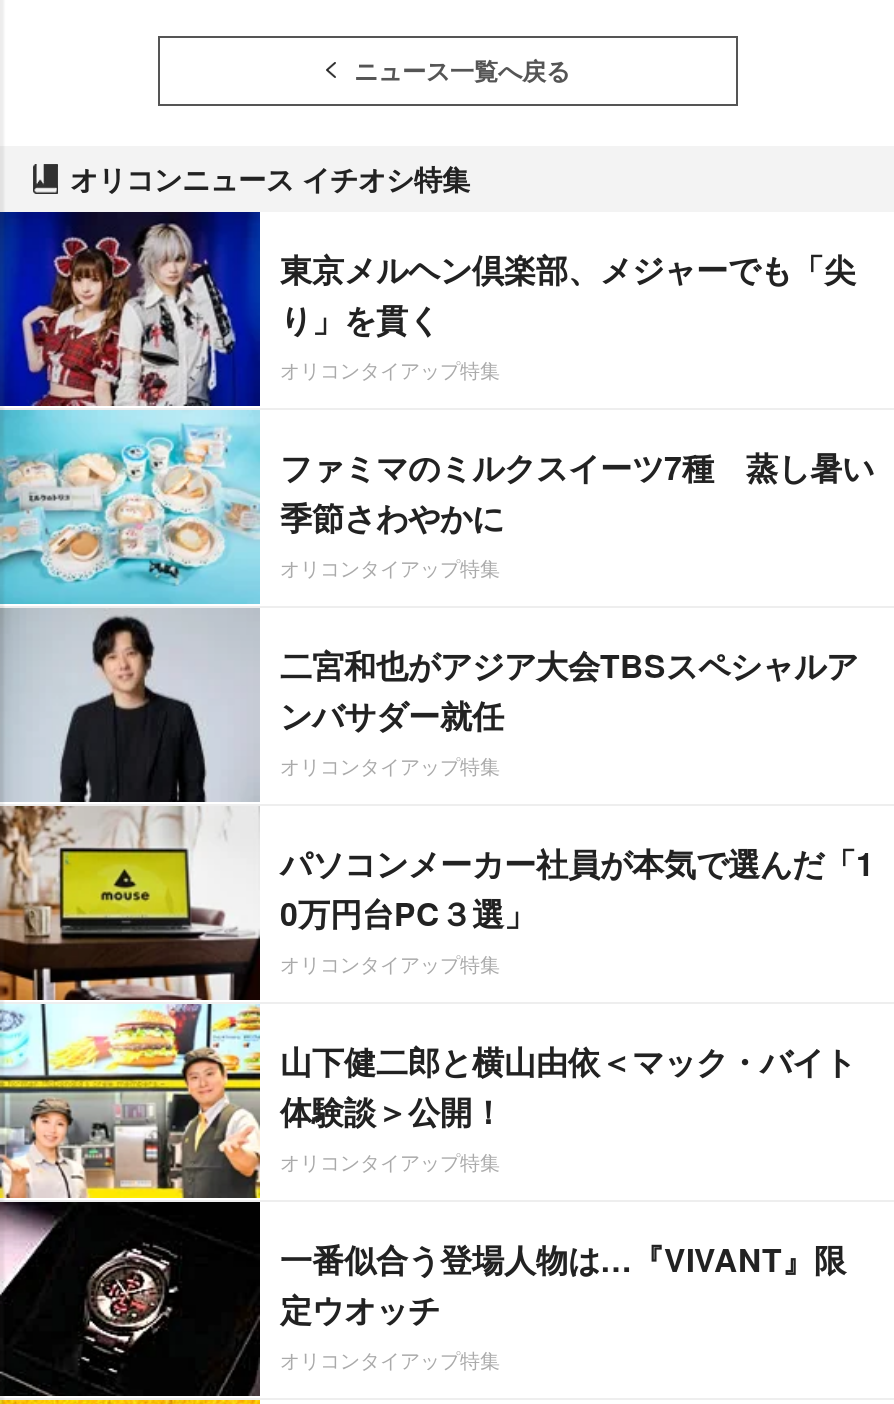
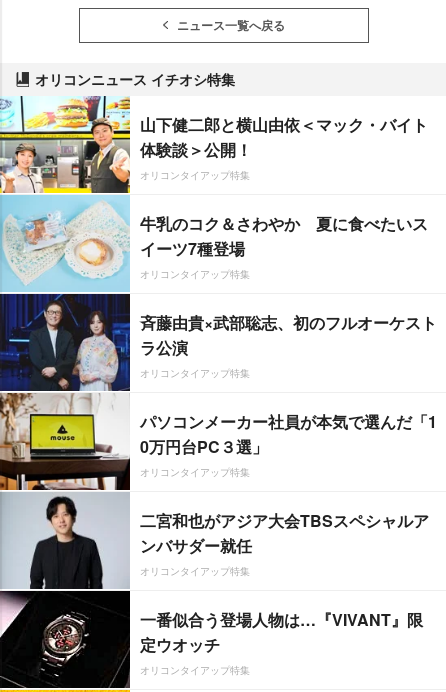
- [image]
- ファミマのミルクスイーツ7種 蒸し暑い
- 季節さわやかに
+ [image]
+ 牛乳のコク＆さわやか 夏に食べたいス
+ イーツ7種登場

- 東京メルヘン倶楽部、メジャーでも「尖
- り」を貫く

+ 斉藤由貴×武部聡志、初のフルオーケスト
+ ラ公演

moved down: 二宮和也がアジア大会TBSスペシャルア | ンバサダー就任

- [image]
+ [image]

moved up: 山下健二郎と横山由依＜マック・バイト | 体験談＞公開！
